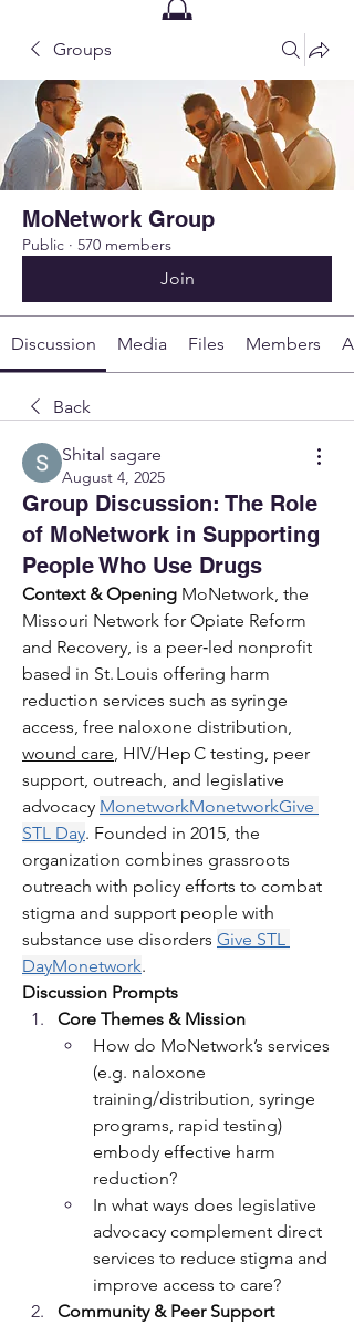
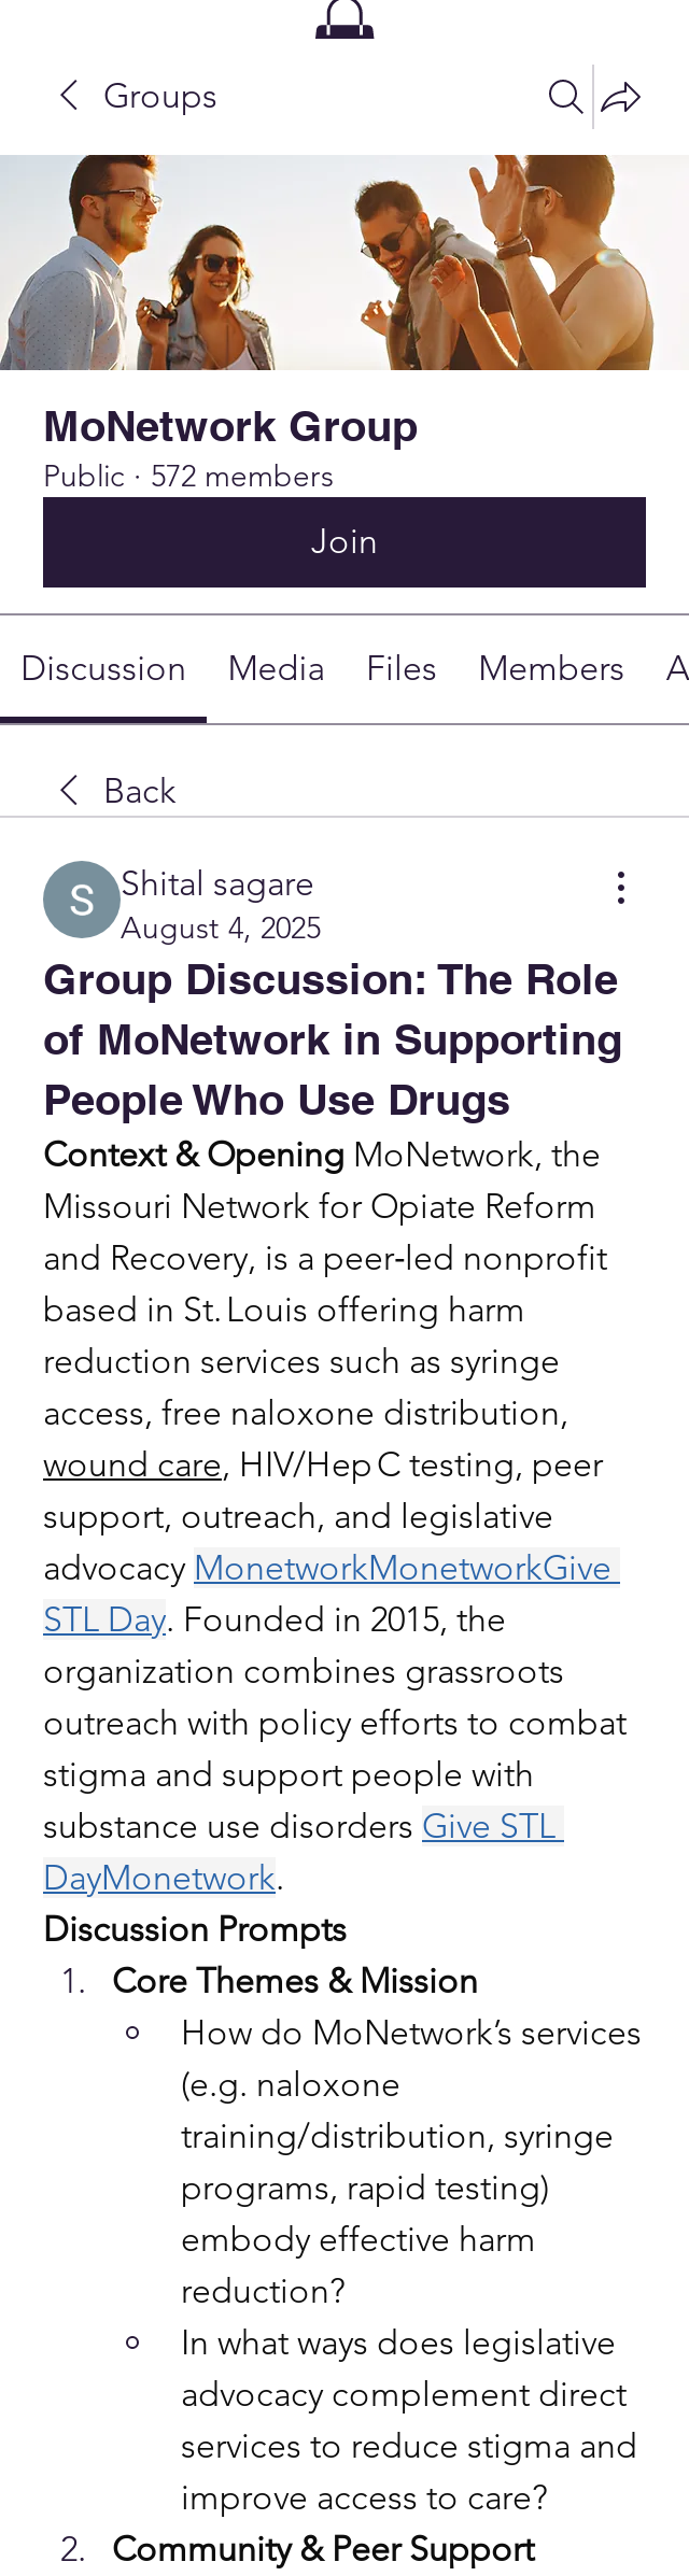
- Public · 570 members
+ Public · 572 members
